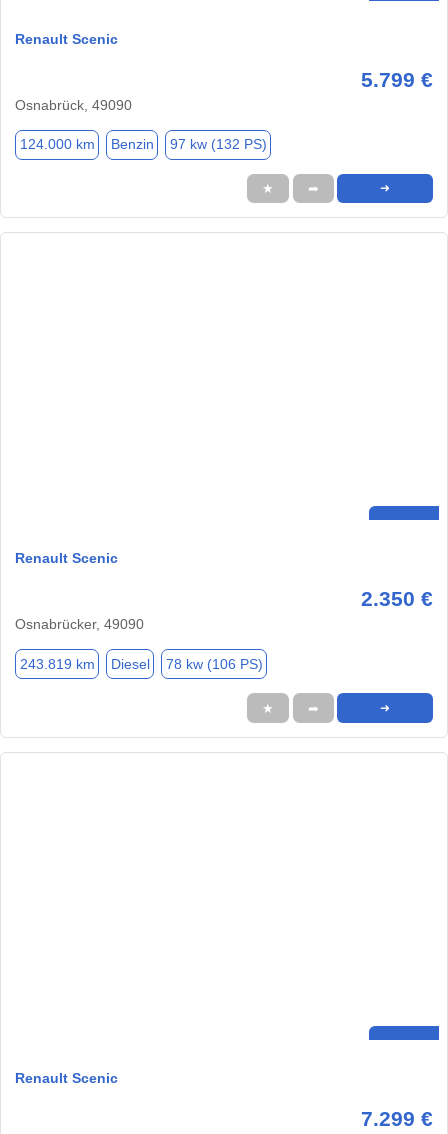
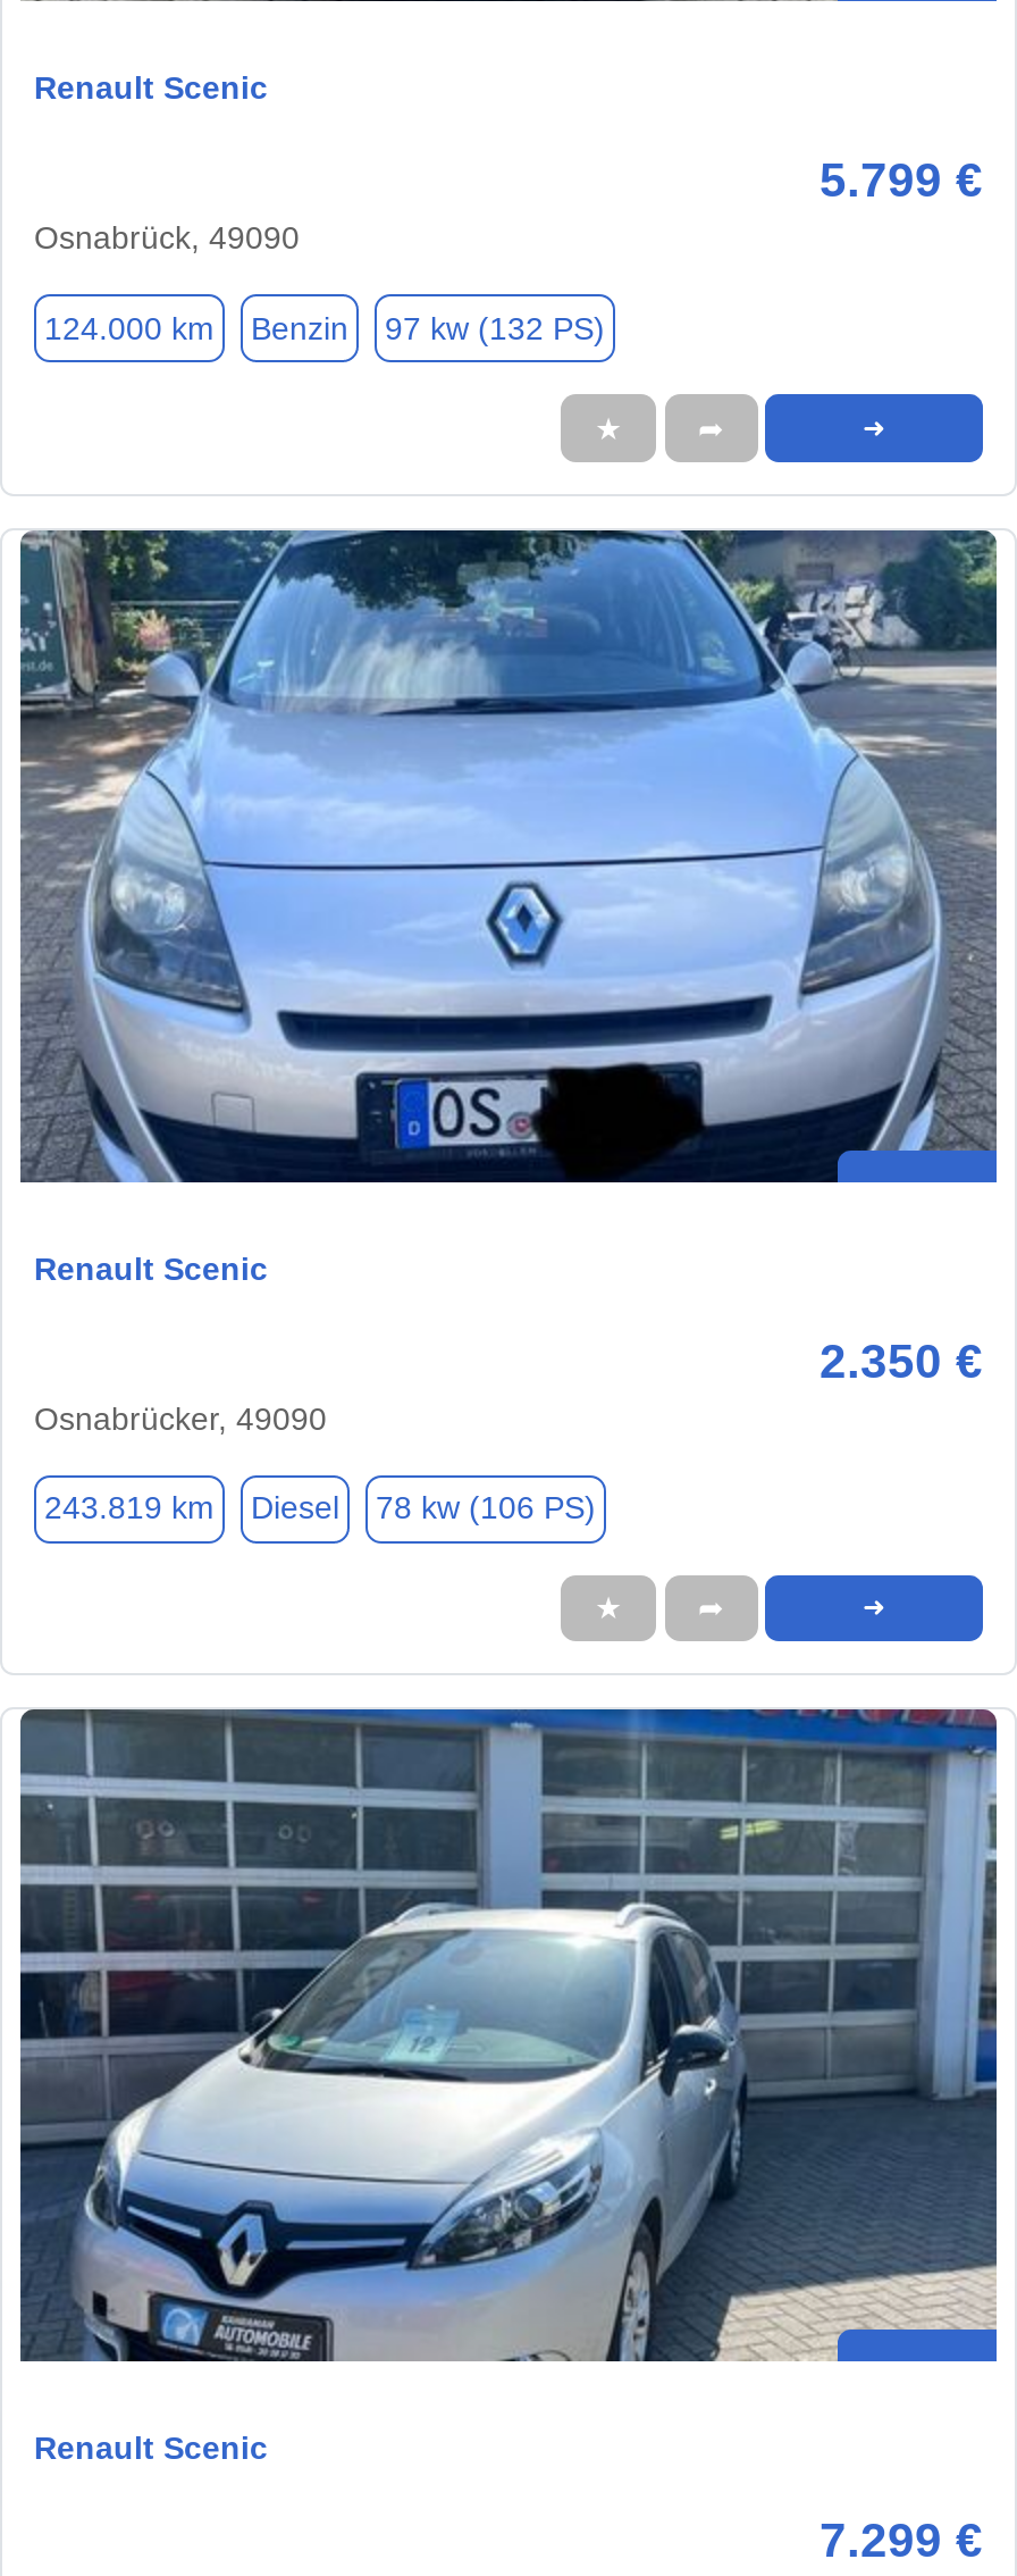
+ [image]

+ [image]
